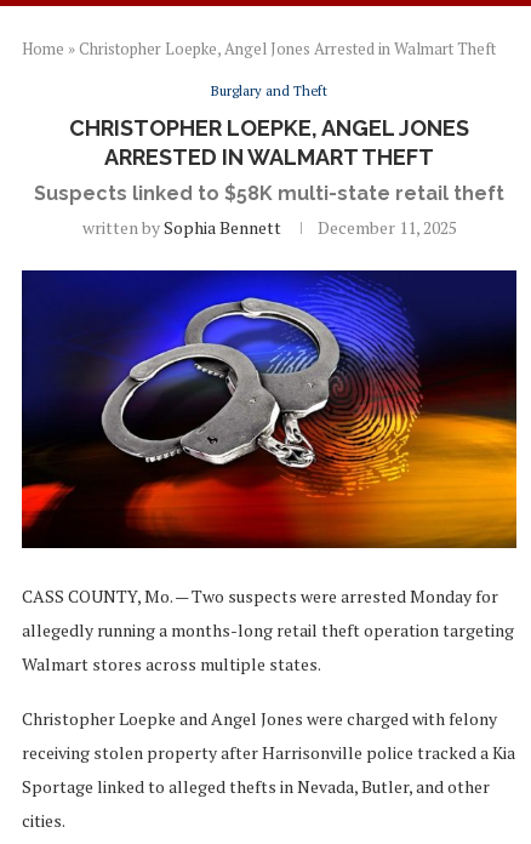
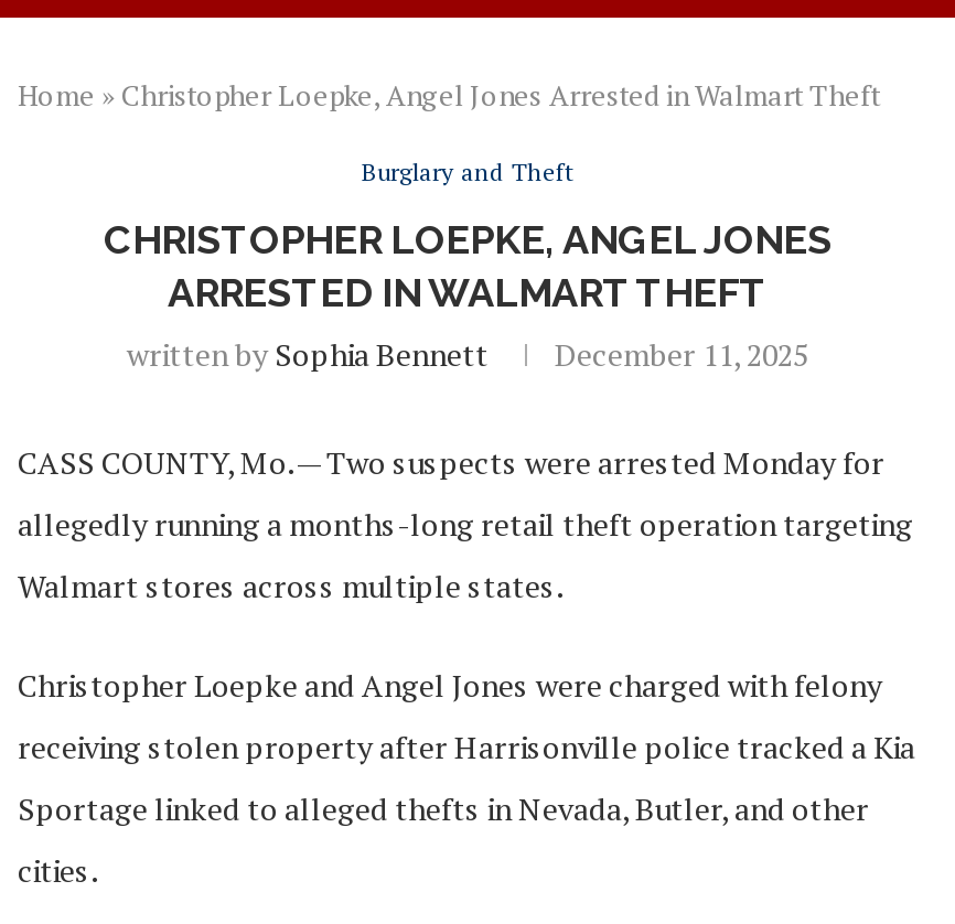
- Suspects linked to $58K multi-state retail theft

- [image]
